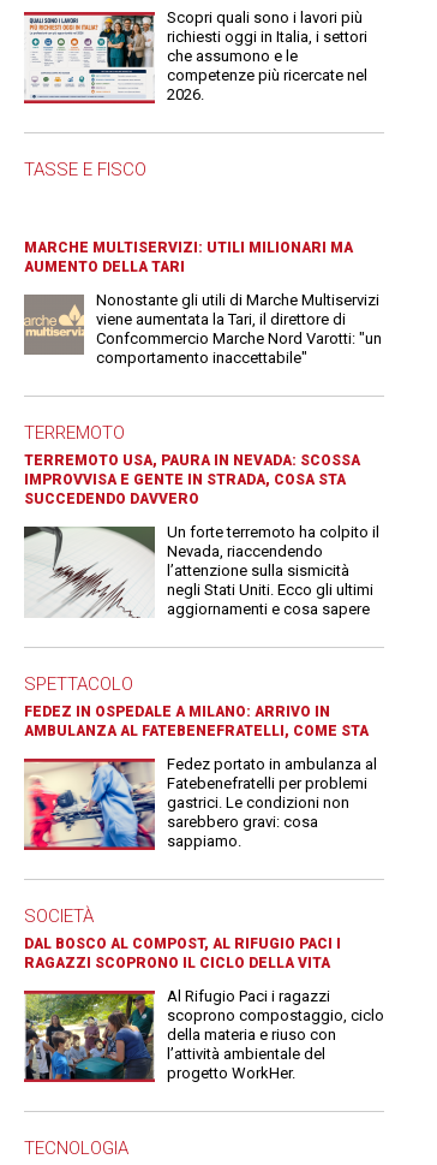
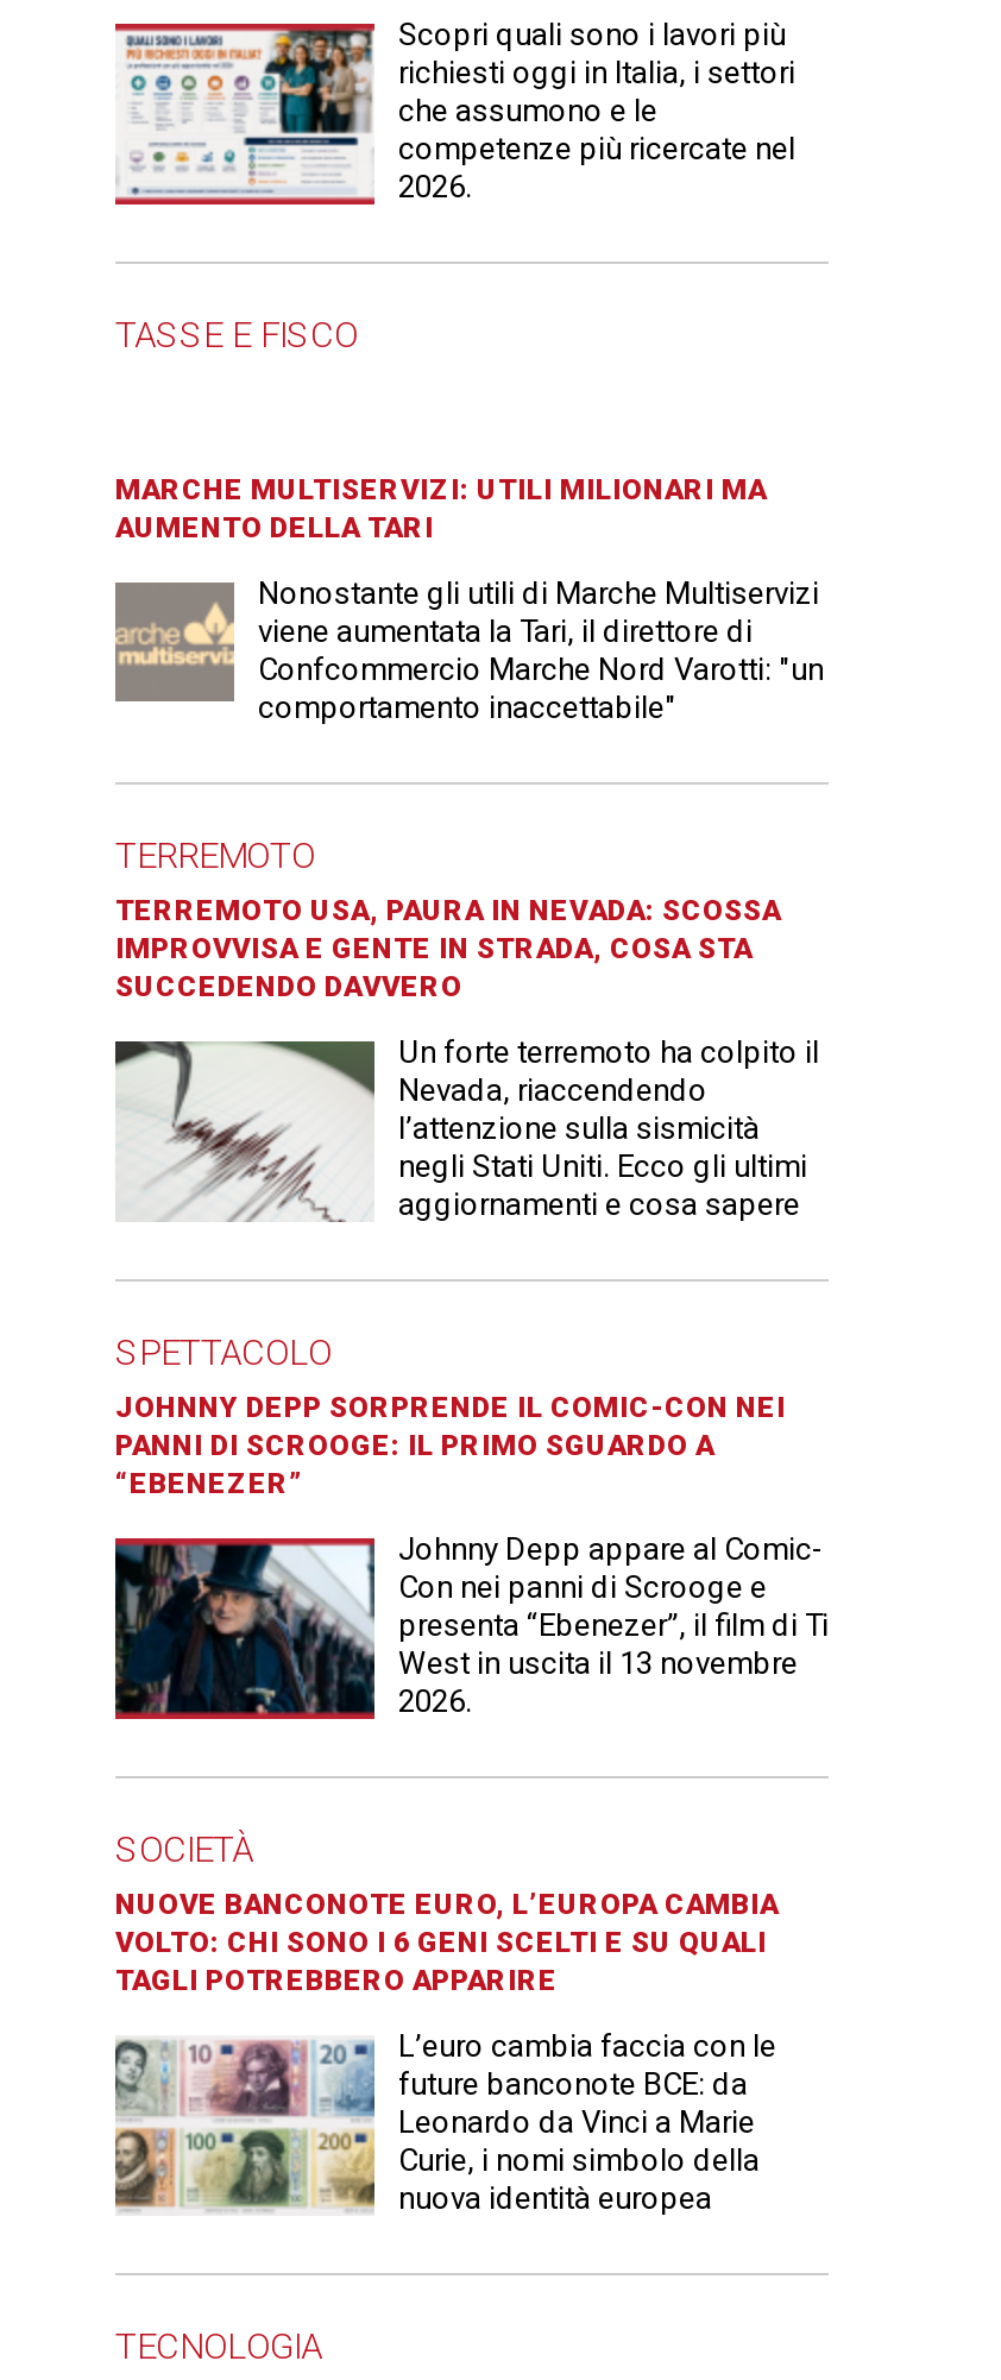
- FEDEZ IN OSPEDALE A MILANO: ARRIVO IN
- AMBULANZA AL FATEBENEFRATELLI, COME STA
+ JOHNNY DEPP SORPRENDE IL COMIC-CON NEI
+ PANNI DI SCROOGE: IL PRIMO SGUARDO A
+ “EBENEZER”

- [image]
- Fedez portato in ambulanza al
- Fatebenefratelli per problemi
- gastrici. Le condizioni non
- sarebbero gravi: cosa
- sappiamo.
+ [image]
+ Johnny Depp appare al Comic-
+ Con nei panni di Scrooge e
+ presenta “Ebenezer”, il film di Ti
+ West in uscita il 13 novembre
+ 2026.

- DAL BOSCO AL COMPOST, AL RIFUGIO PACI I
- RAGAZZI SCOPRONO IL CICLO DELLA VITA
+ NUOVE BANCONOTE EURO, L’EUROPA CAMBIA
+ VOLTO: CHI SONO I 6 GENI SCELTI E SU QUALI
+ TAGLI POTREBBERO APPARIRE

- [image]
- Al Rifugio Paci i ragazzi
- scoprono compostaggio, ciclo
- della materia e riuso con
- l’attività ambientale del
- progetto WorkHer.
+ [image]
+ L’euro cambia faccia con le
+ future banconote BCE: da
+ Leonardo da Vinci a Marie
+ Curie, i nomi simbolo della
+ nuova identità europea
